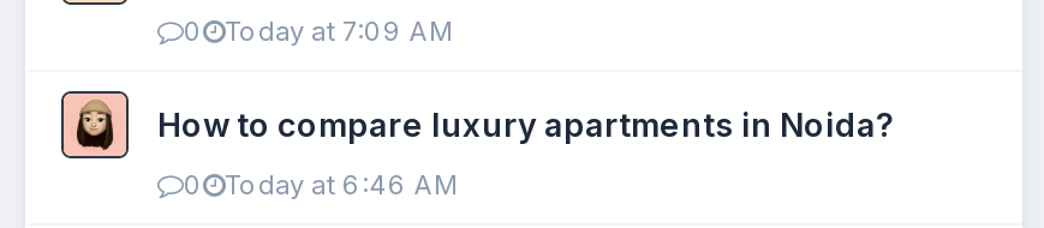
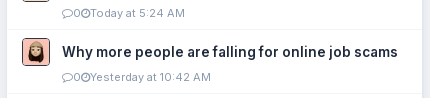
- 0 Today at 7:09 AM
+ 0 Today at 5:24 AM

- How to compare luxury apartments in Noida?
+ Why more people are falling for online job scams

- Today at 6:46 AM
+ Yesterday at 10:42 AM
